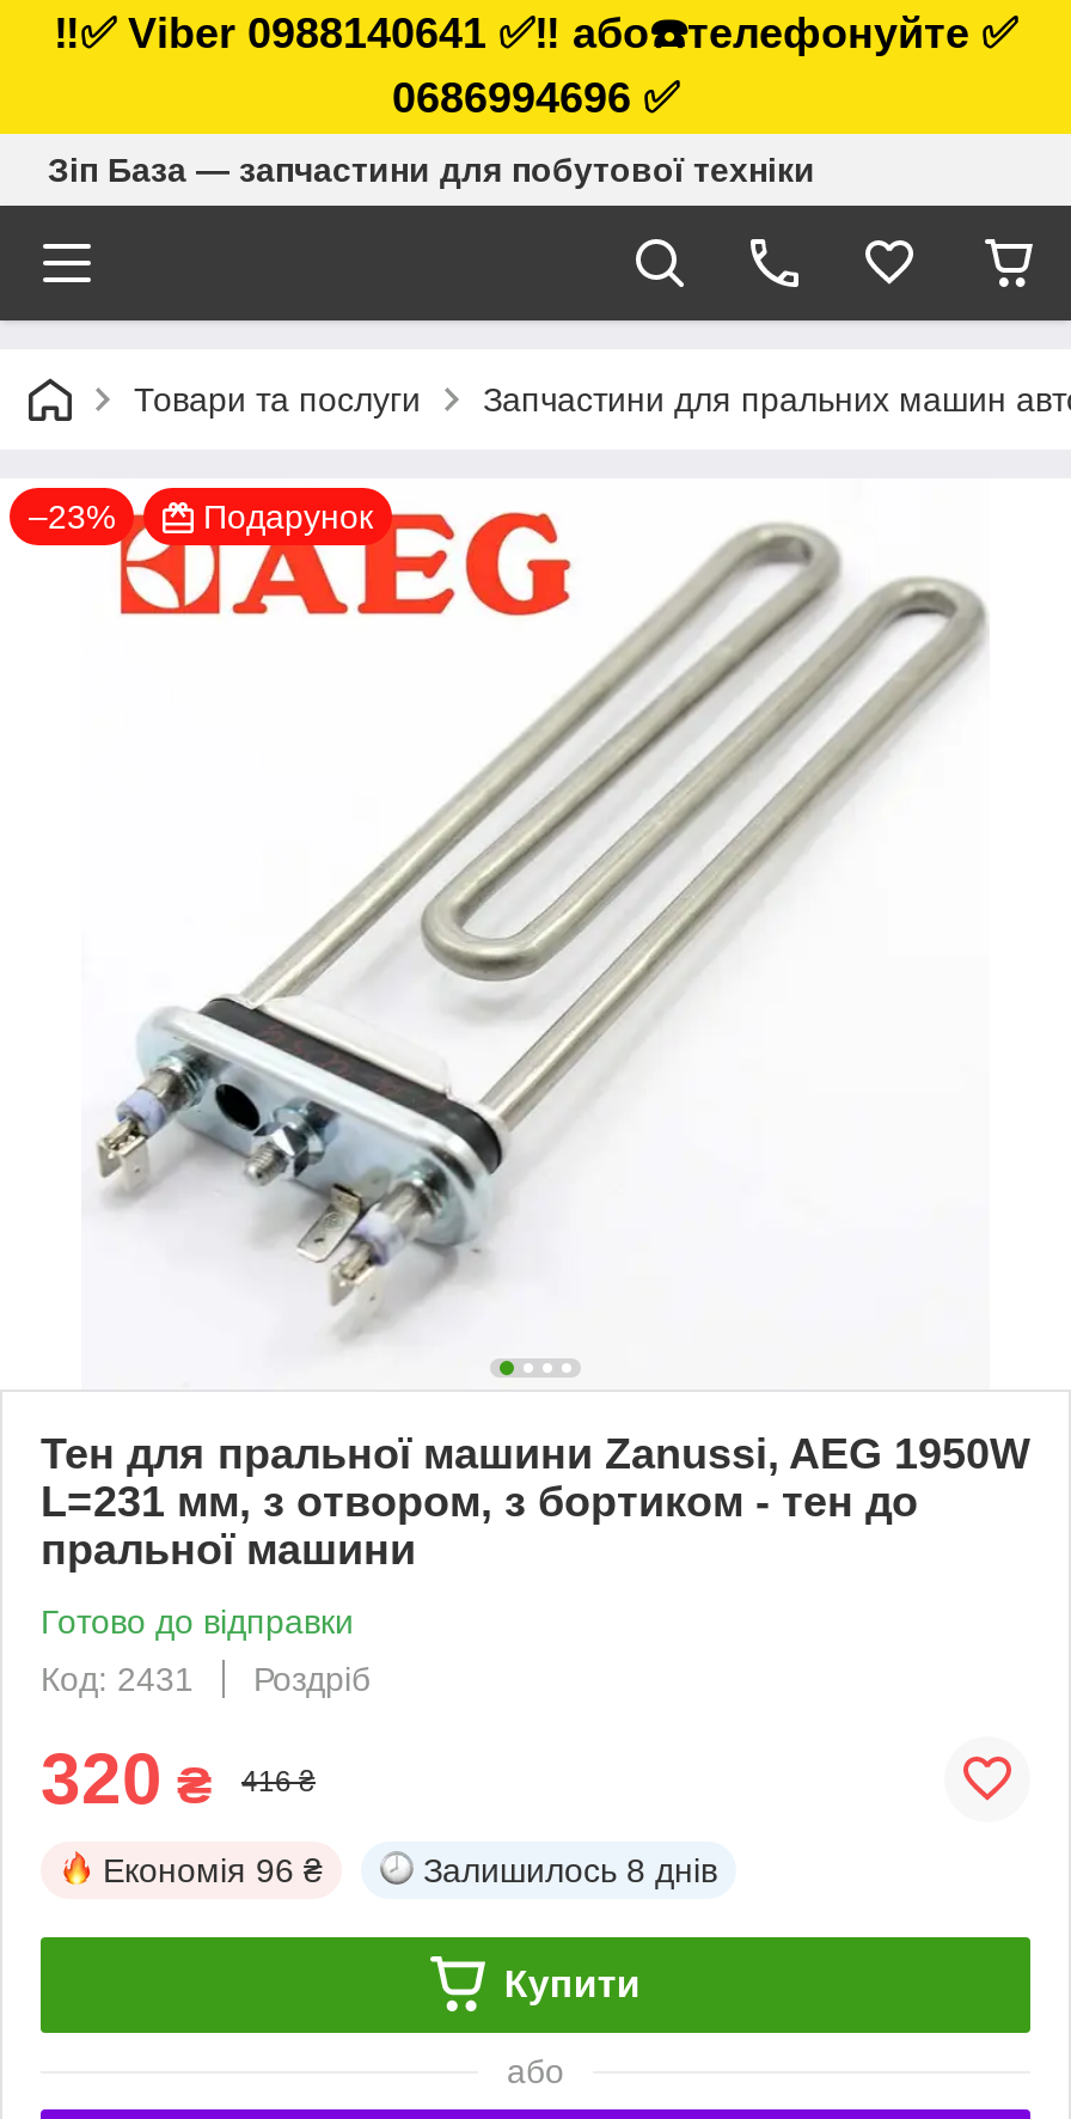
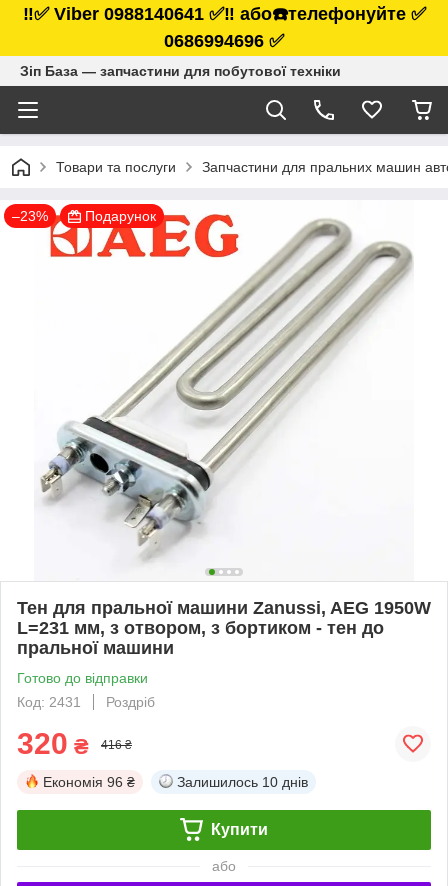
- Залишилось 8 днів
+ Залишилось 10 днів
